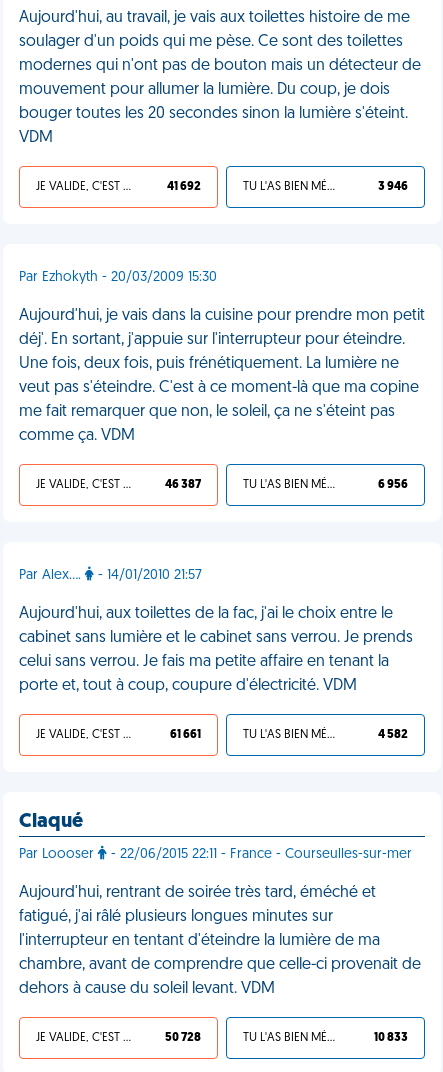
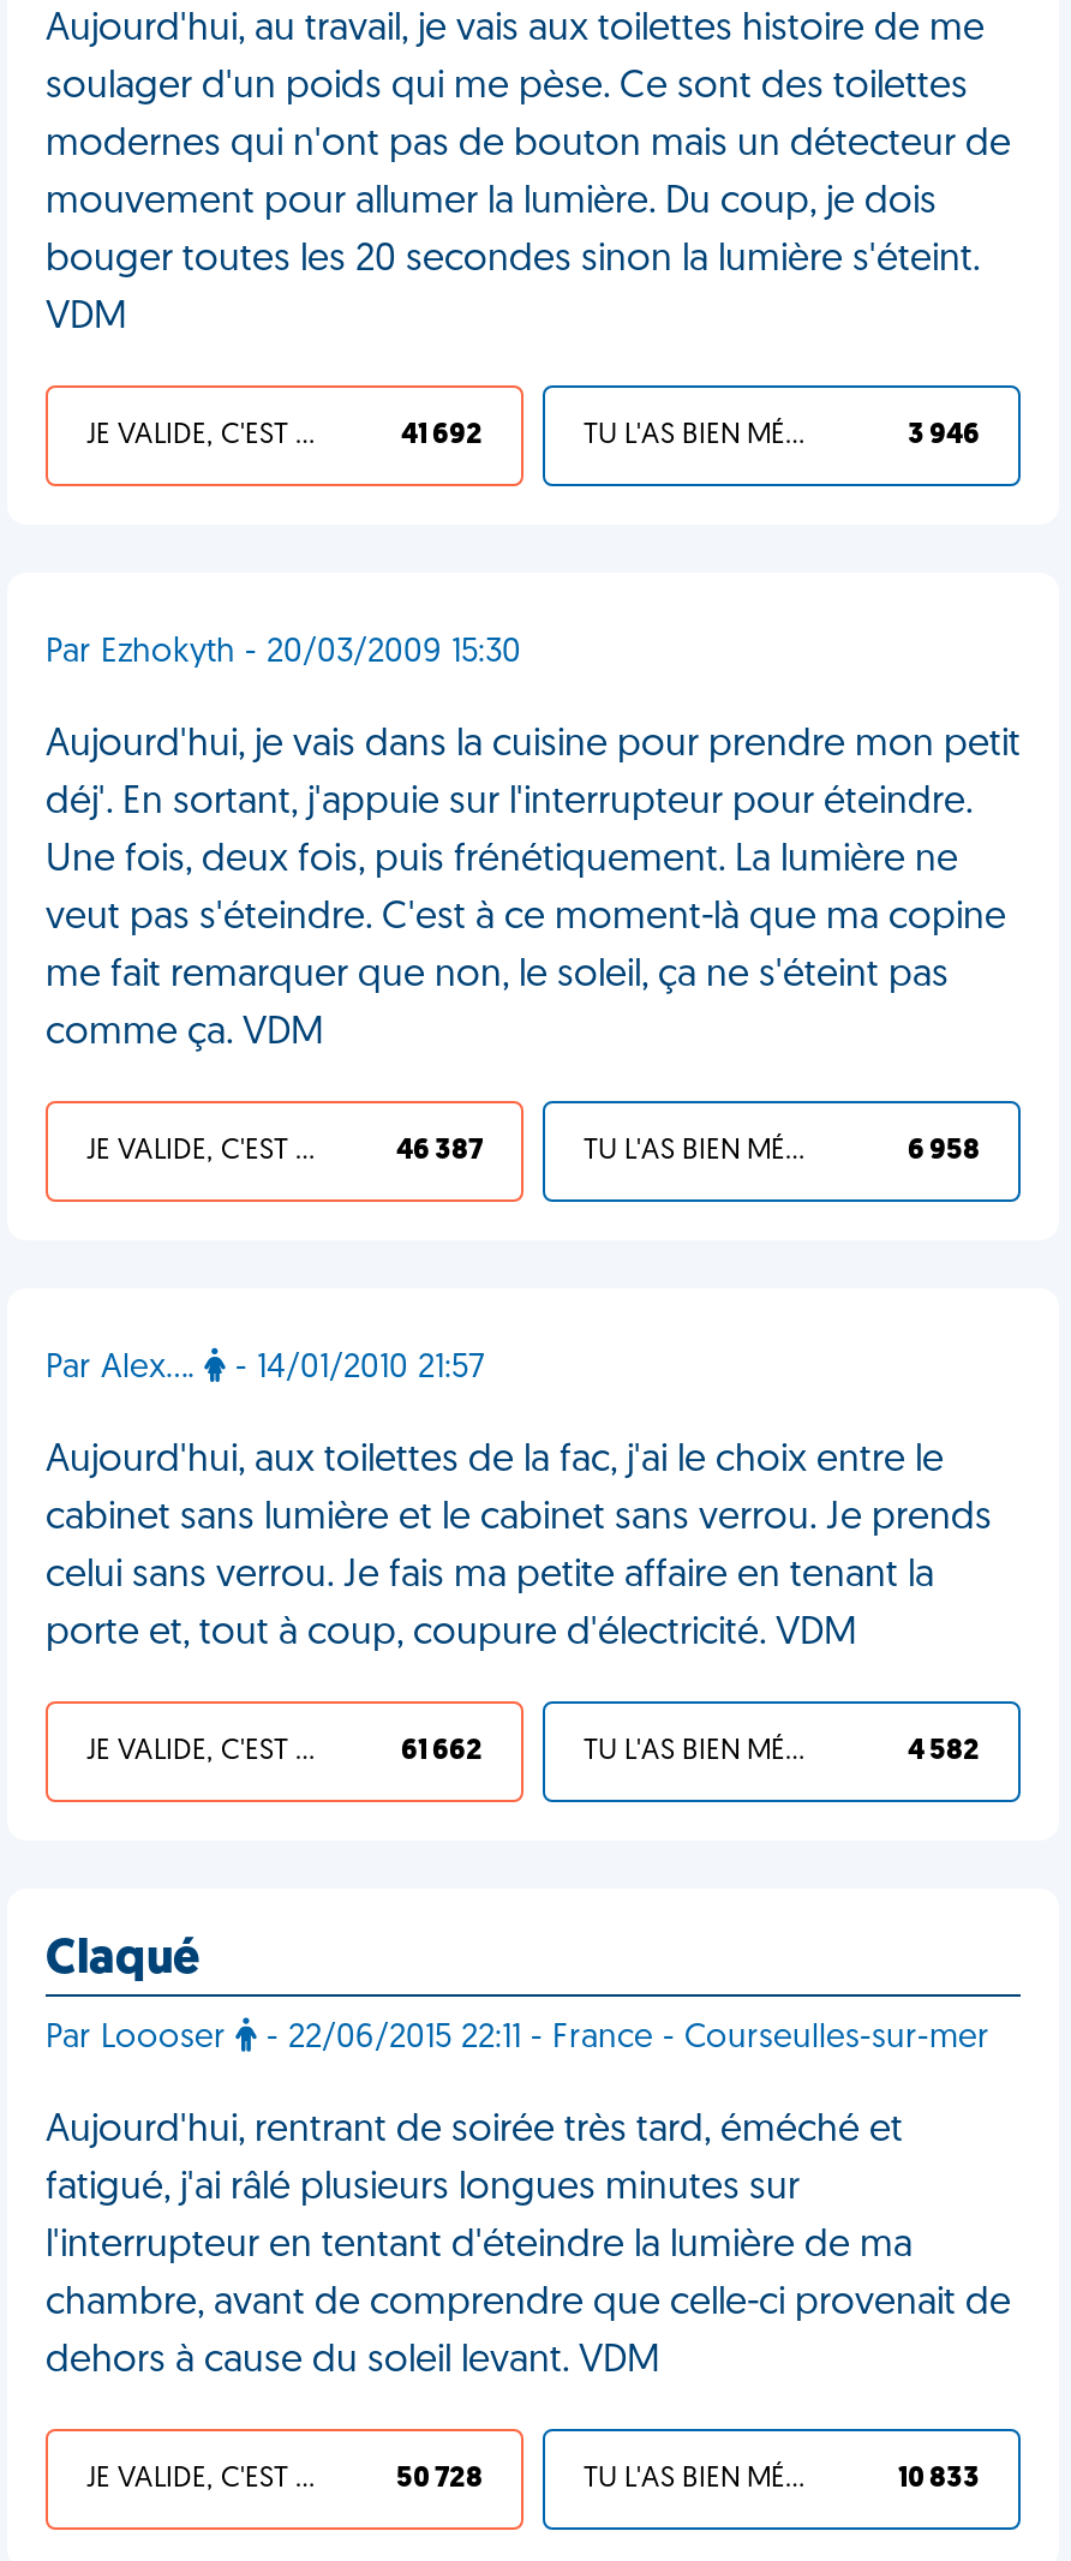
- 6 956
+ 6 958

- 61 661
+ 61 662
